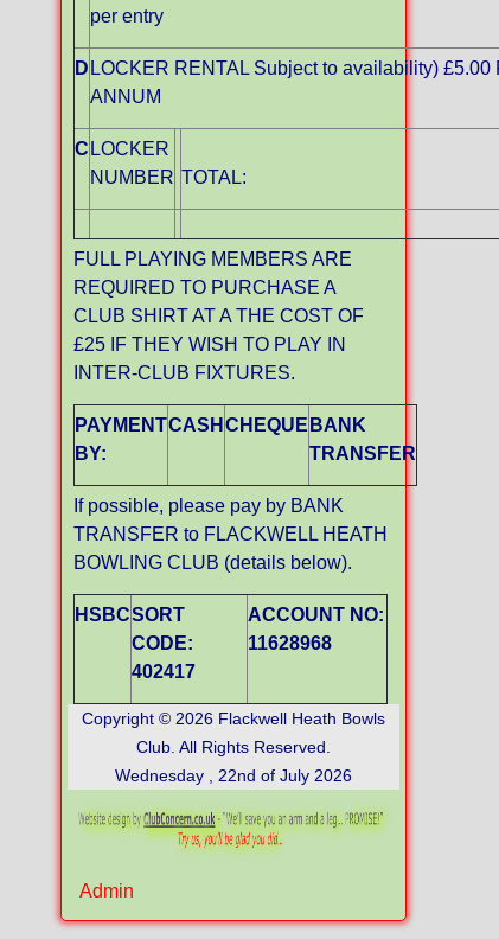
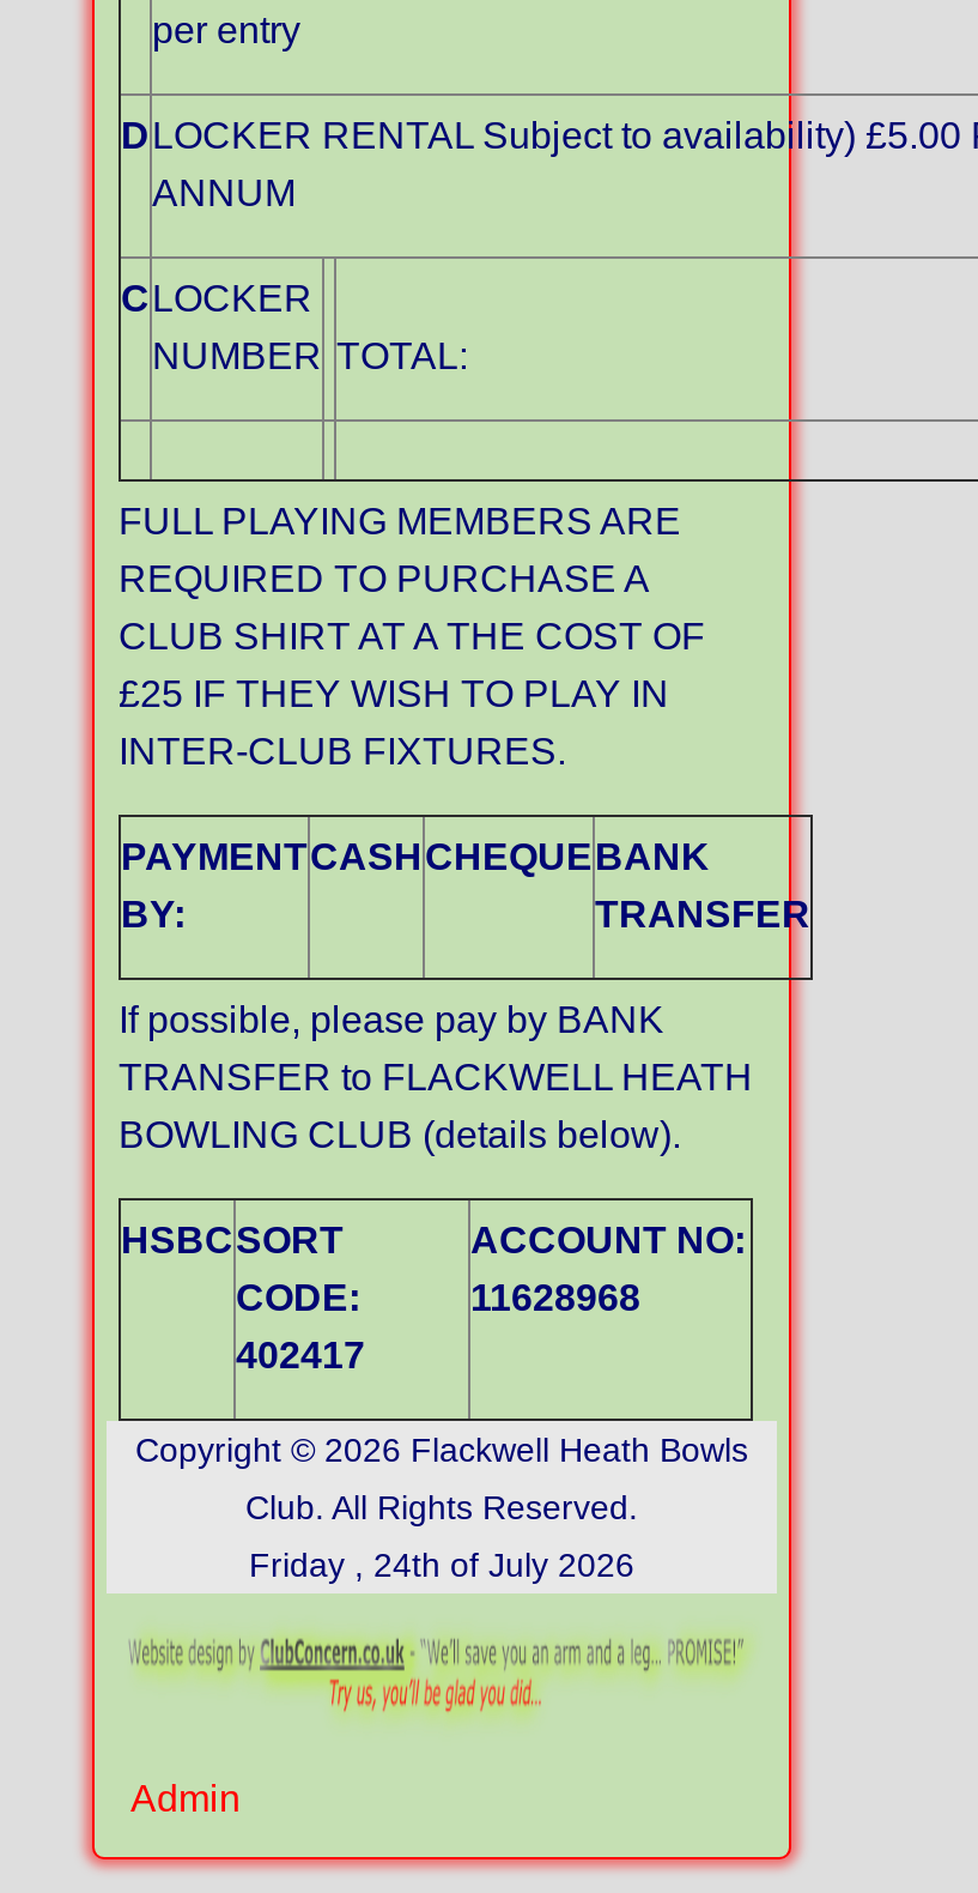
- Wednesday , 22nd of July 2026
+ Friday , 24th of July 2026
